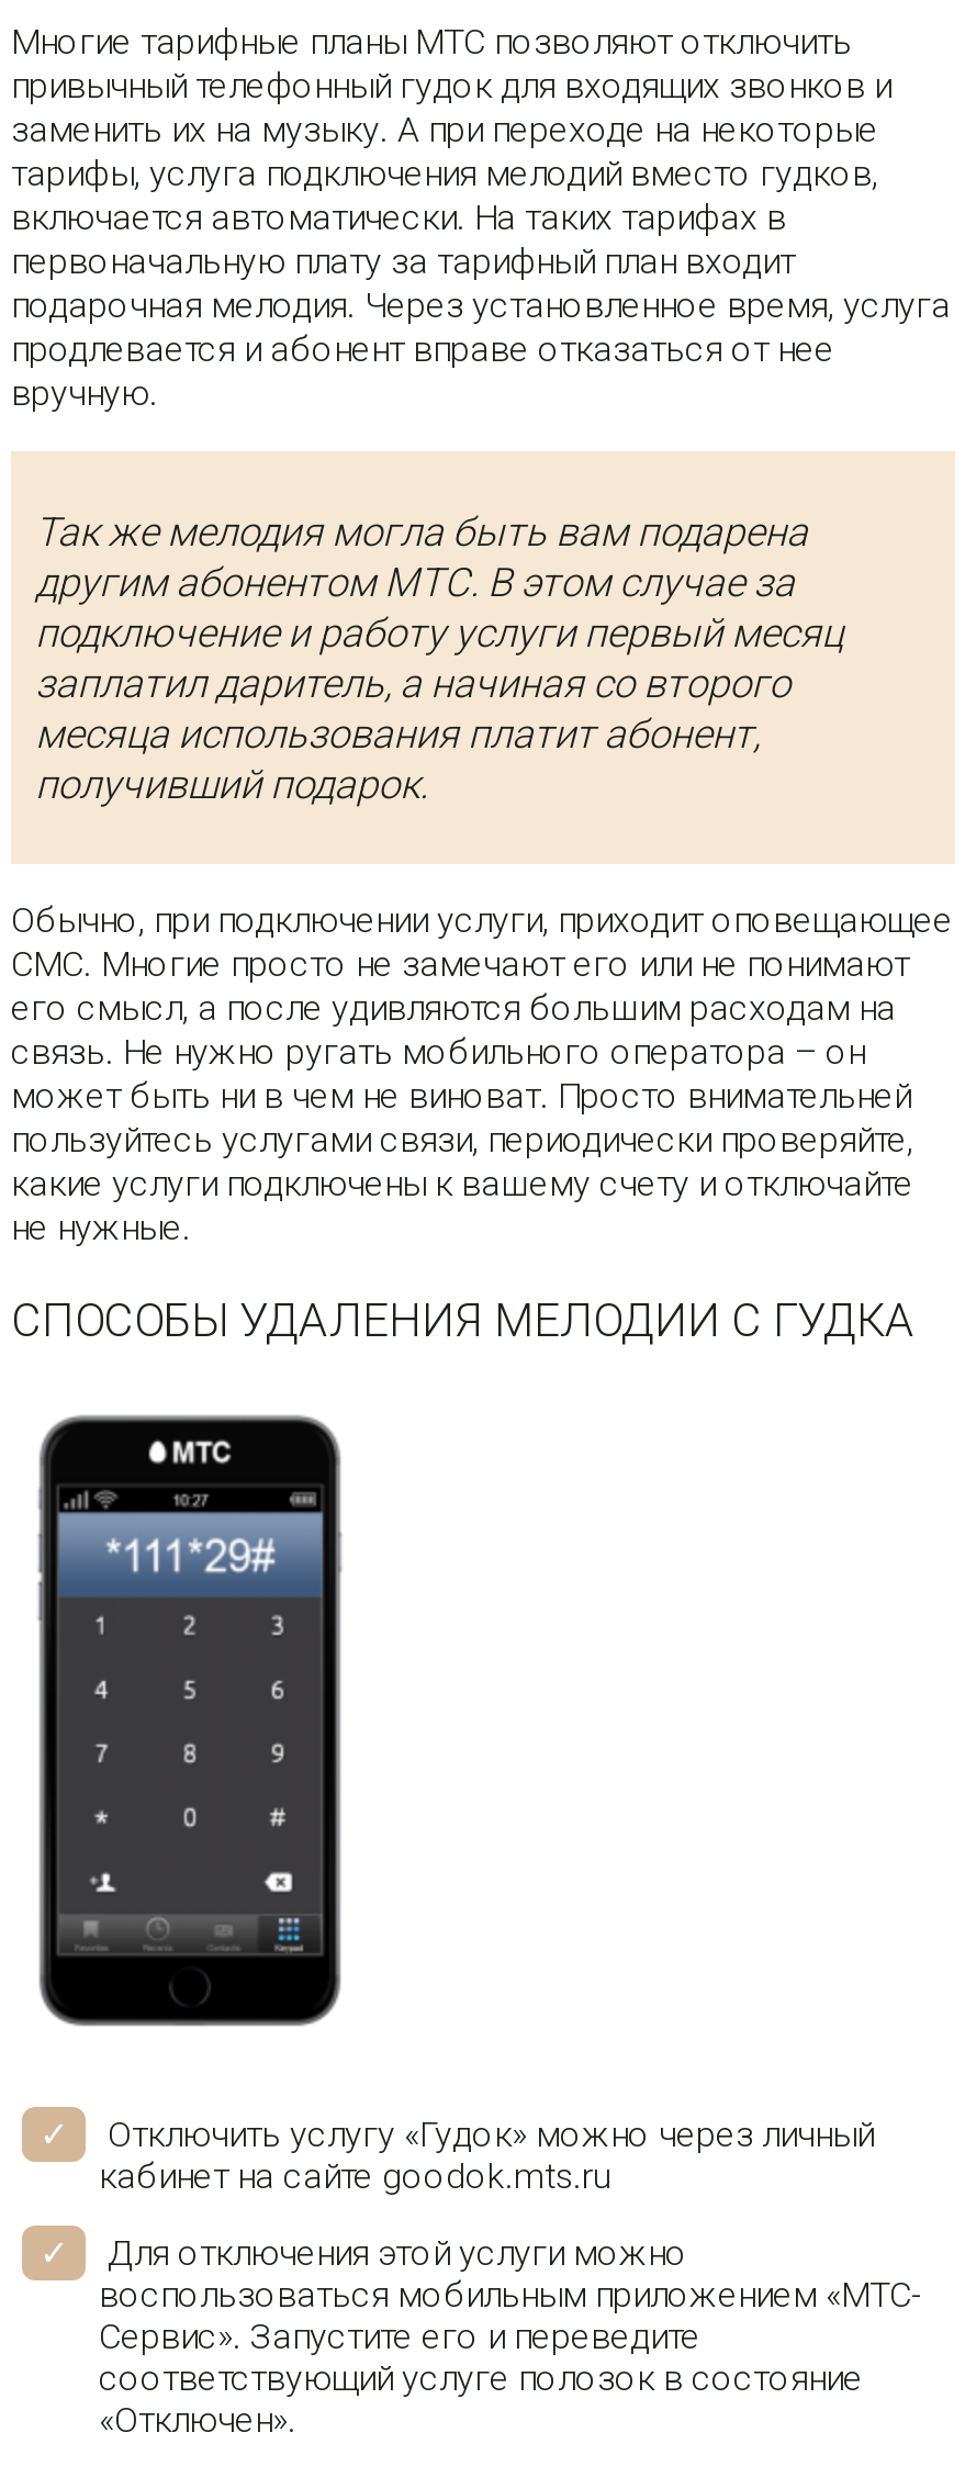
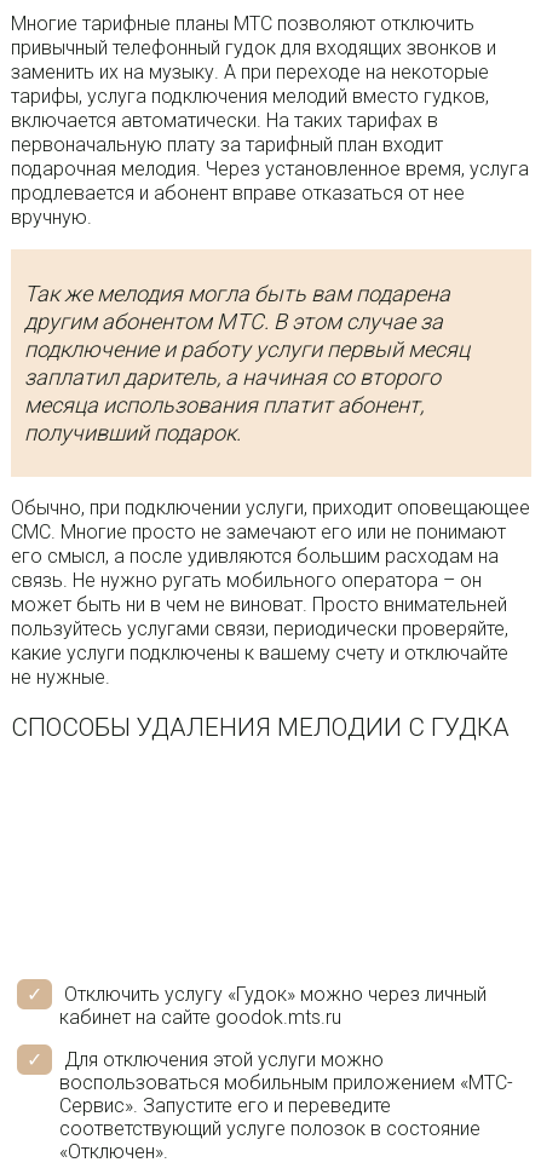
- [image]
